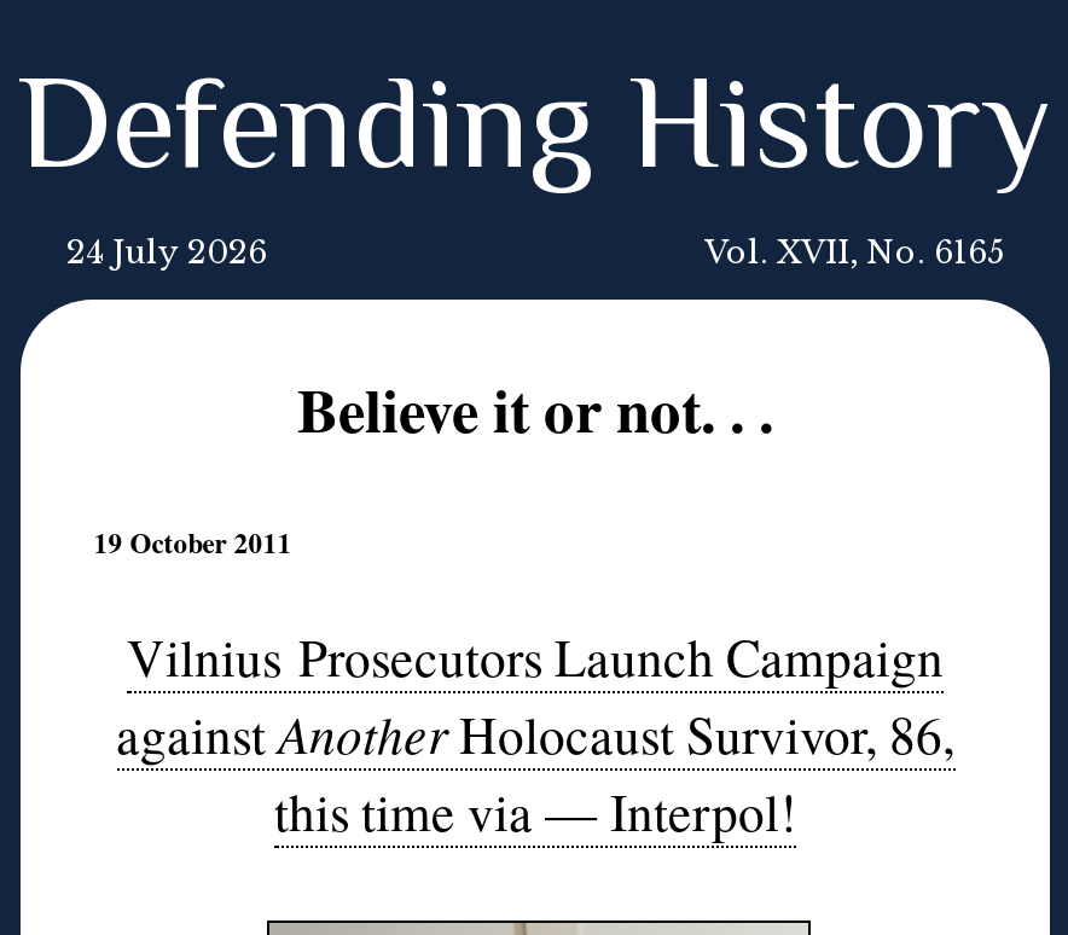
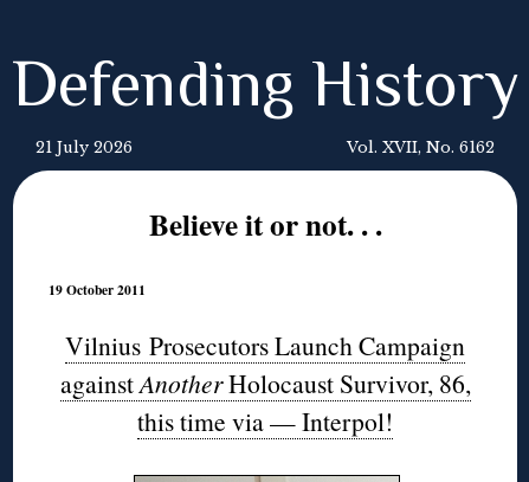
- 24 July 2026
+ 21 July 2026

- Vol. XVII, No. 6165
+ Vol. XVII, No. 6162
